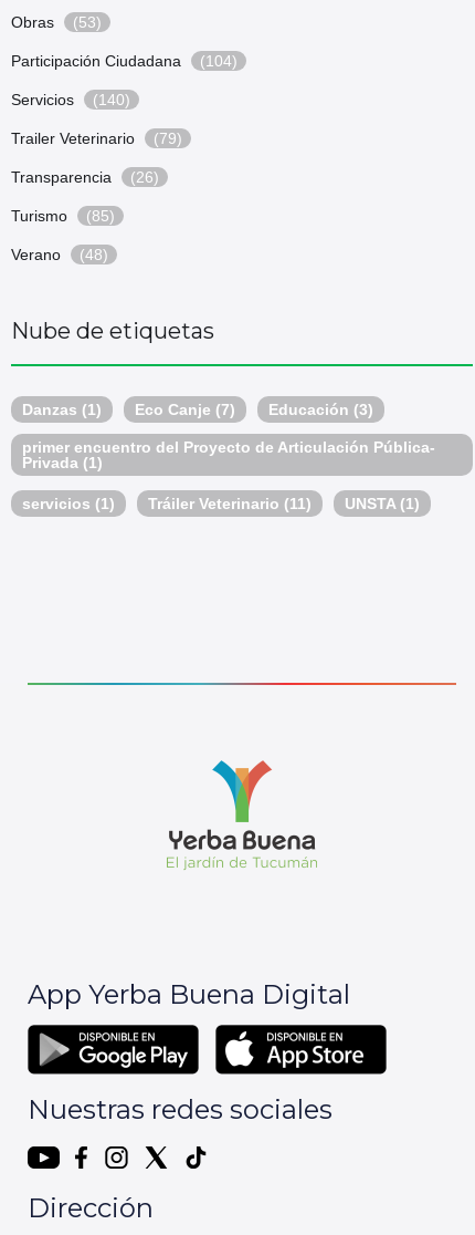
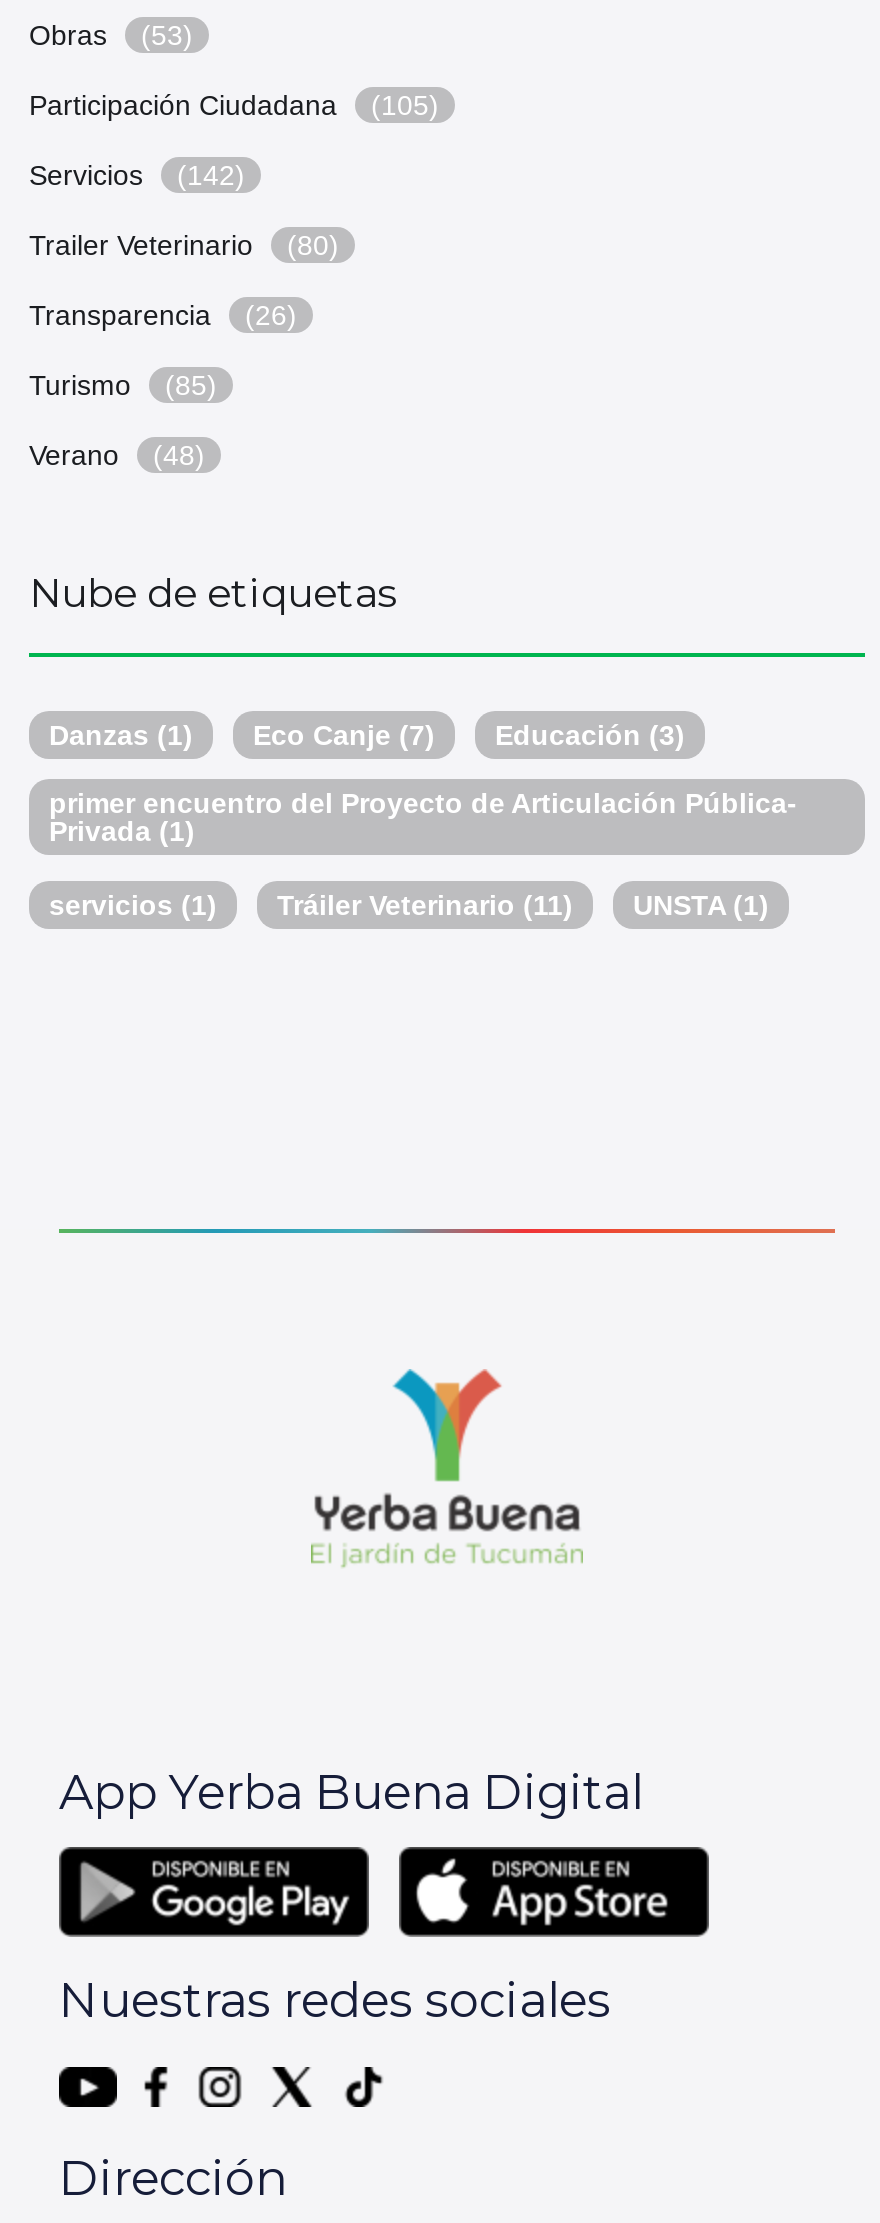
- Participación Ciudadana (104)
+ Participación Ciudadana (105)

- Servicios (140)
+ Servicios (142)

- Trailer Veterinario (79)
+ Trailer Veterinario (80)
